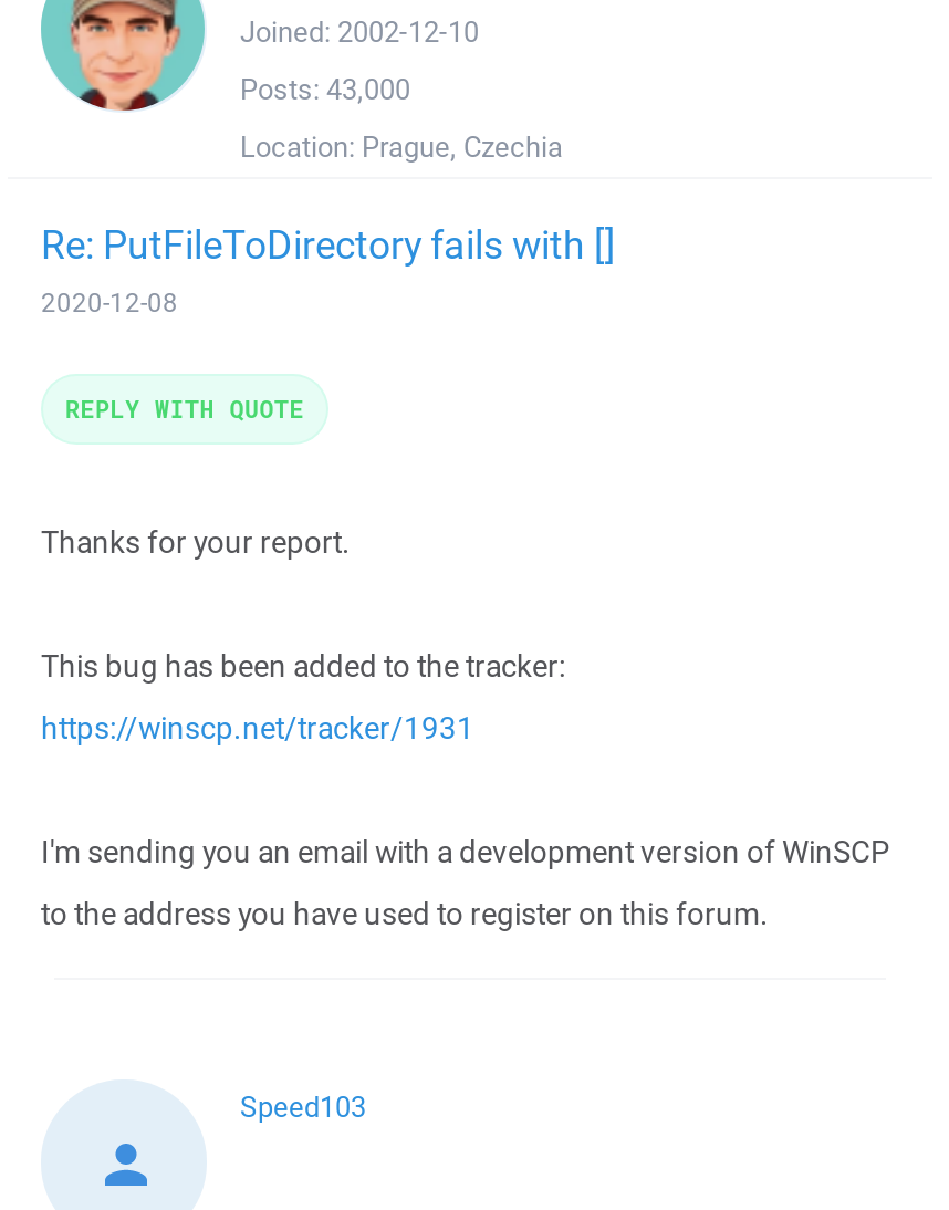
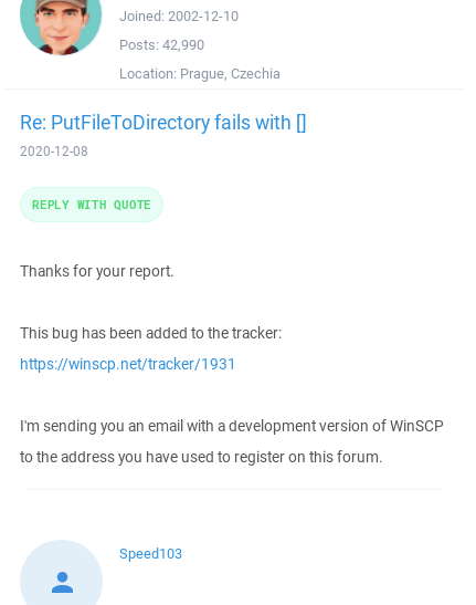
- Posts: 43,000
+ Posts: 42,990
